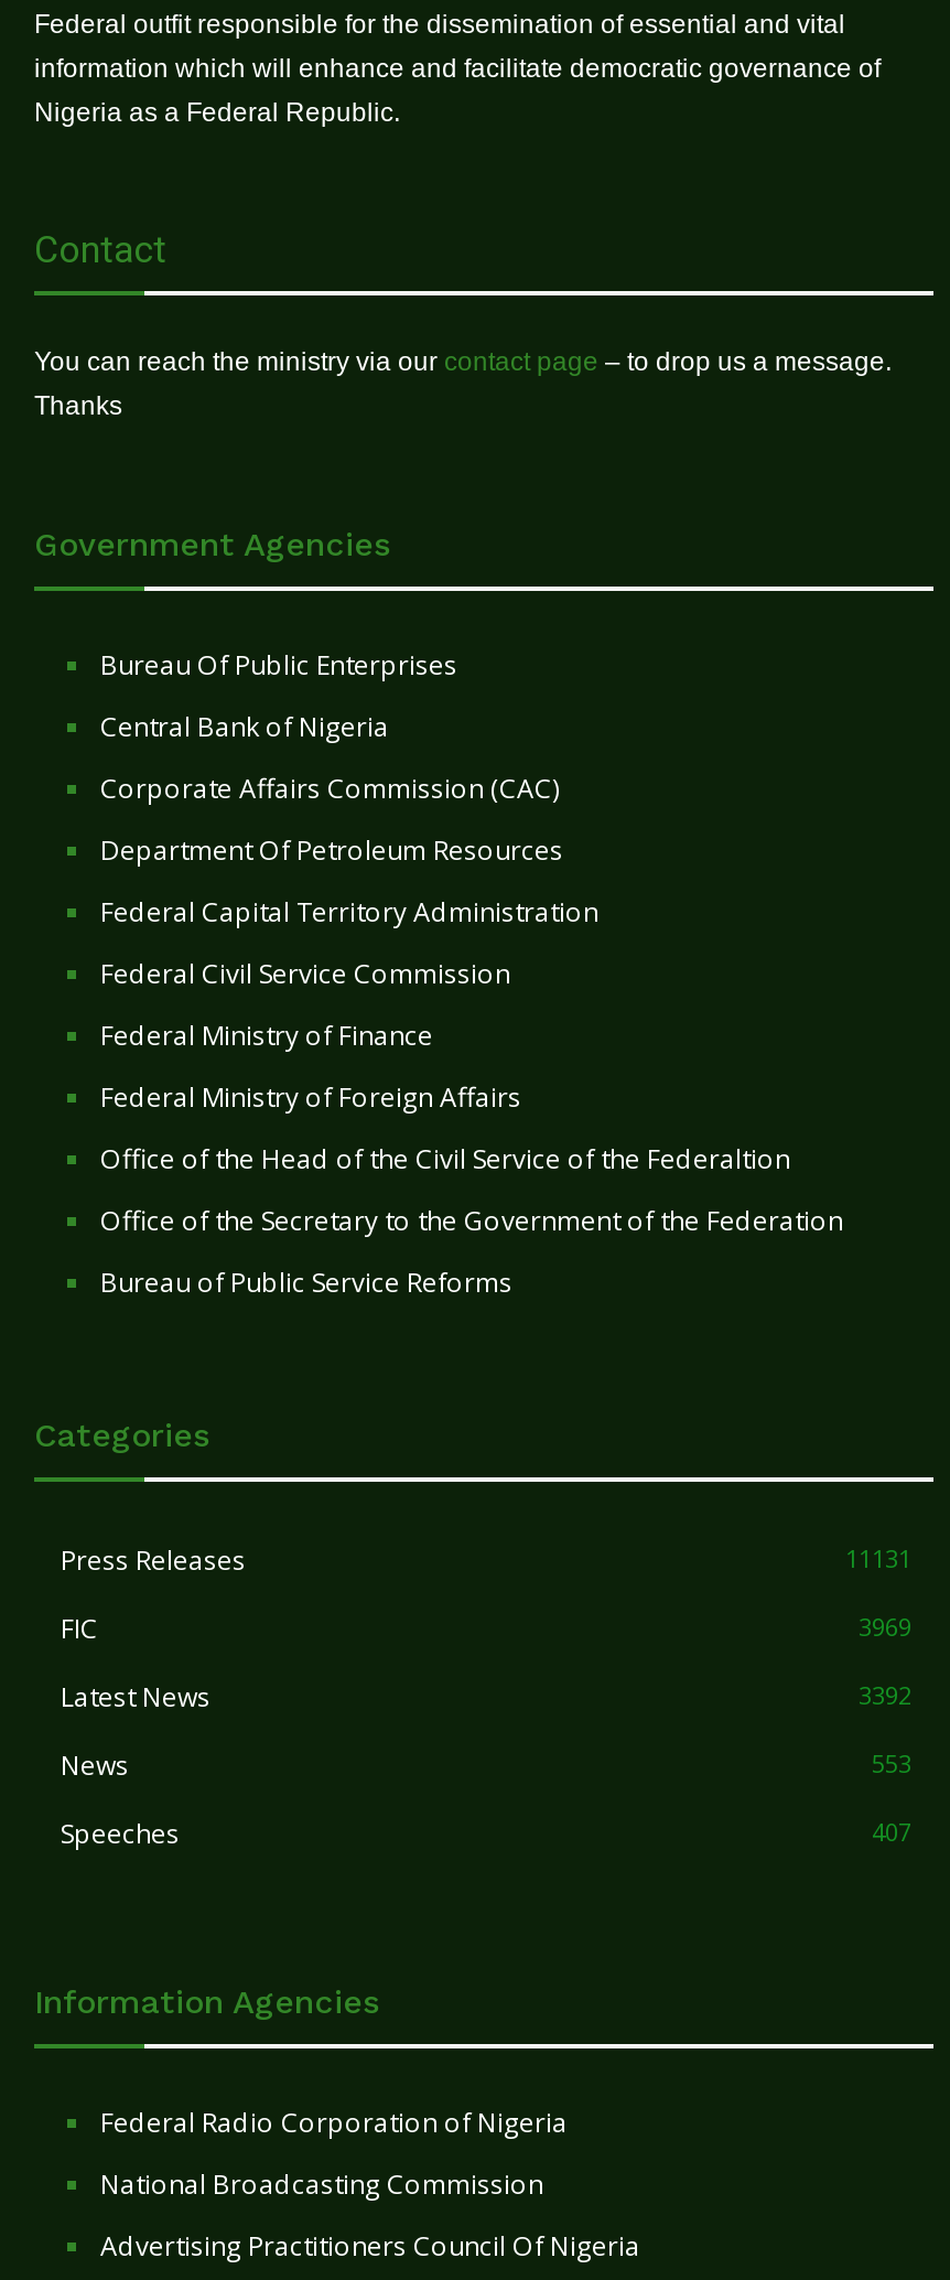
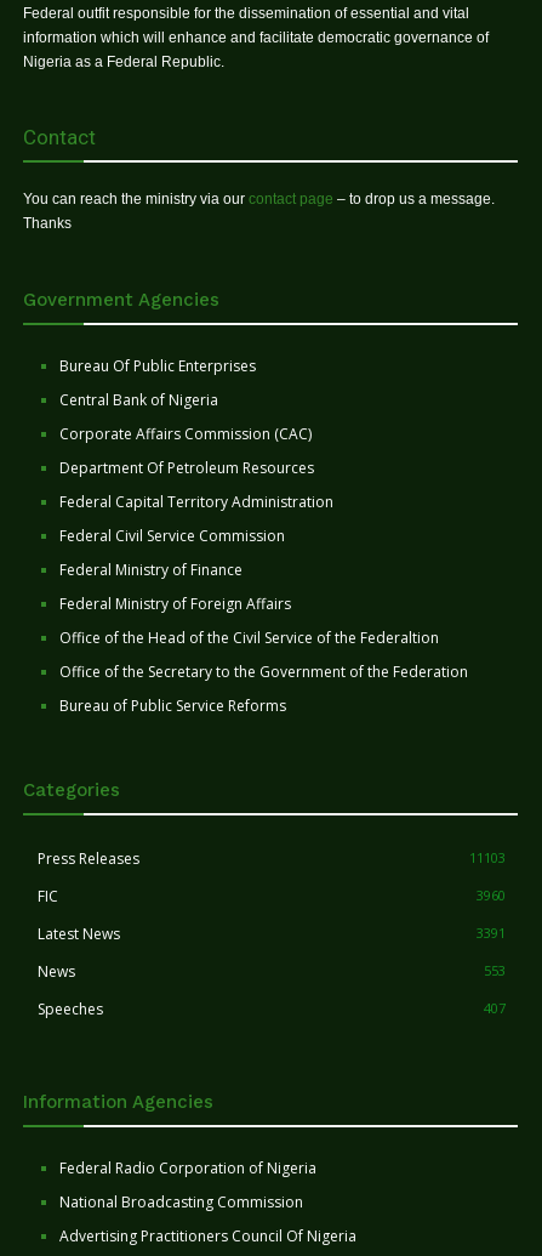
- 11131
+ 11103

- 3969
+ 3960

- 3392
+ 3391
